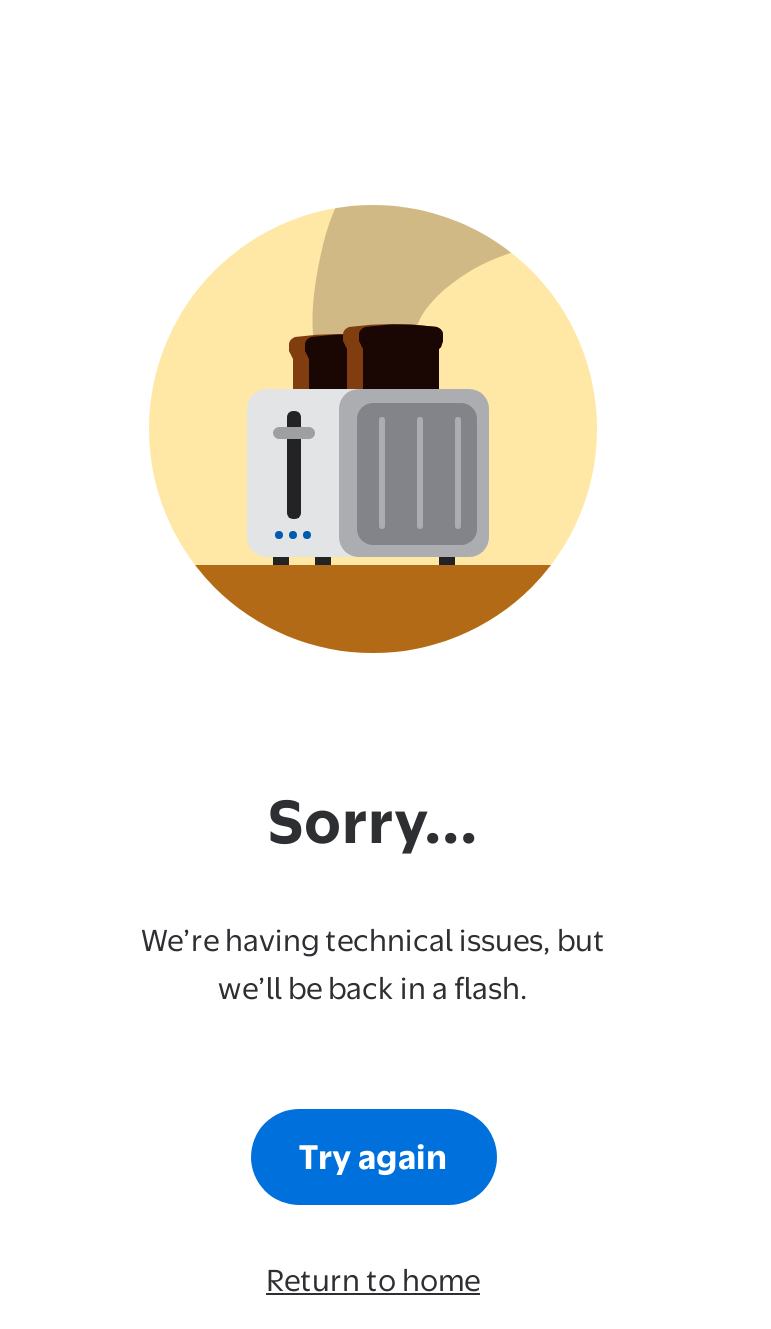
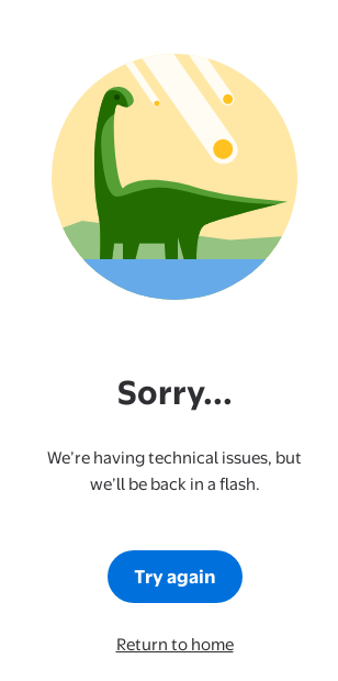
- [image]
+ [image]
